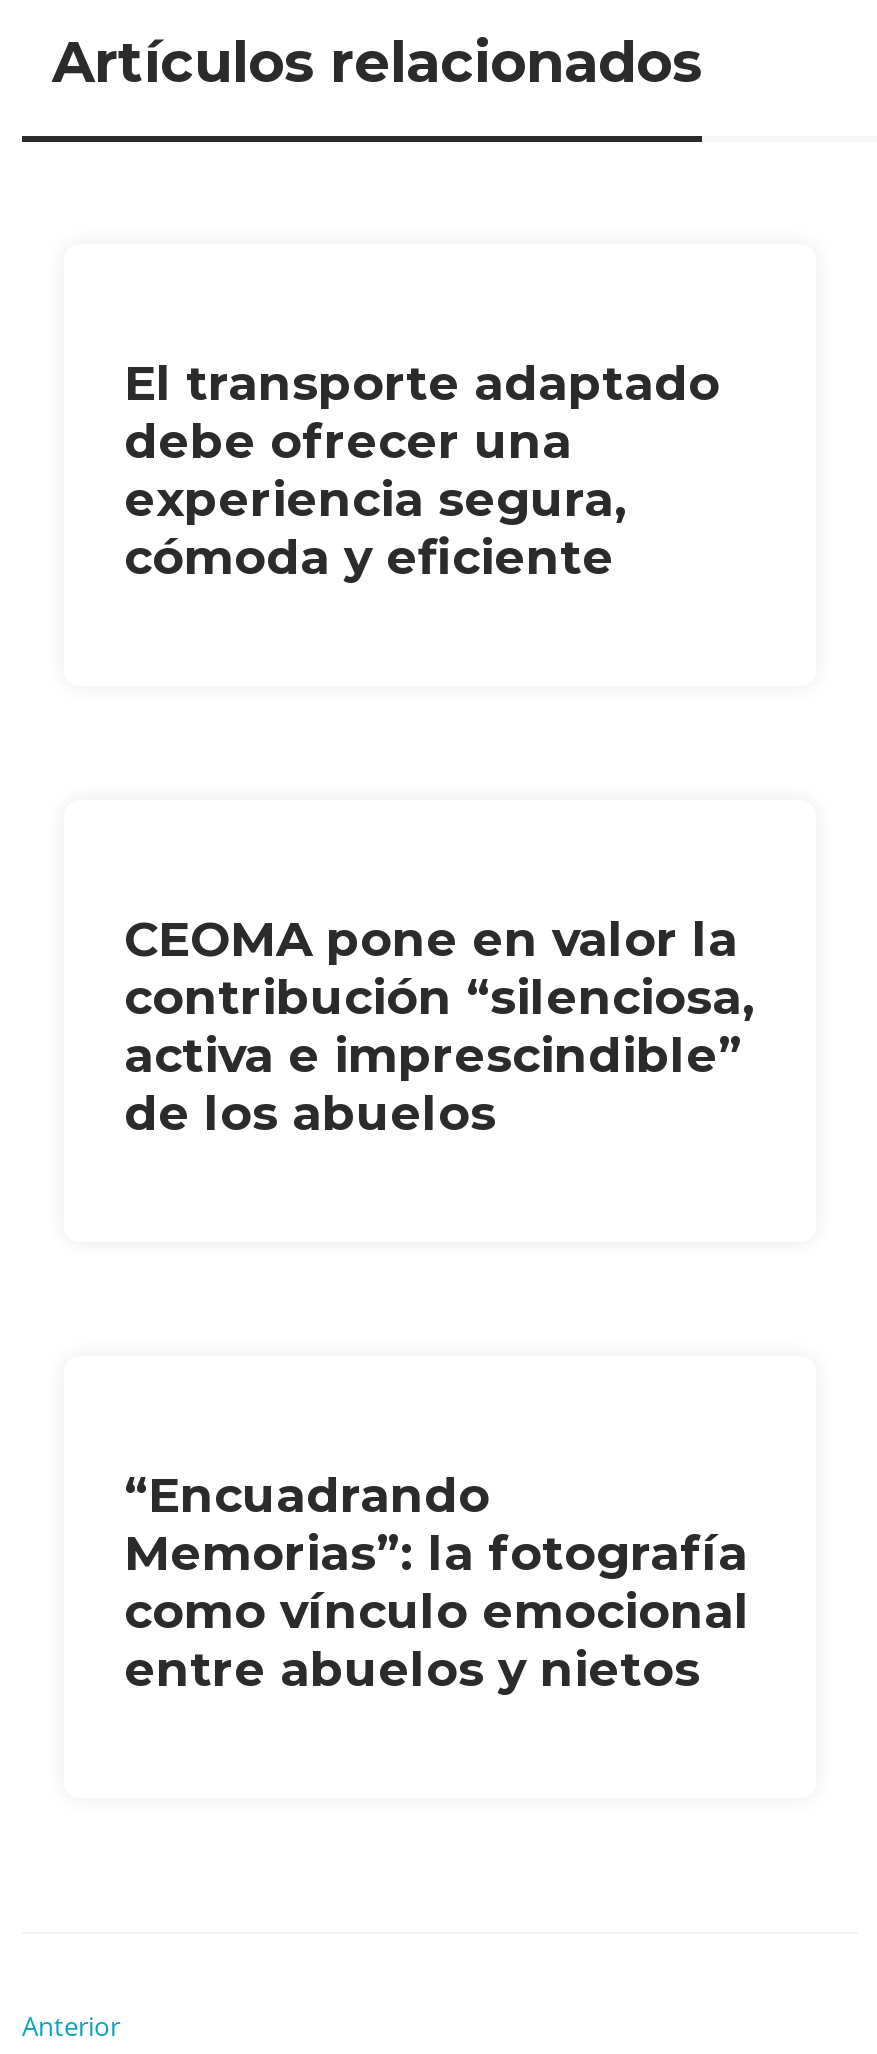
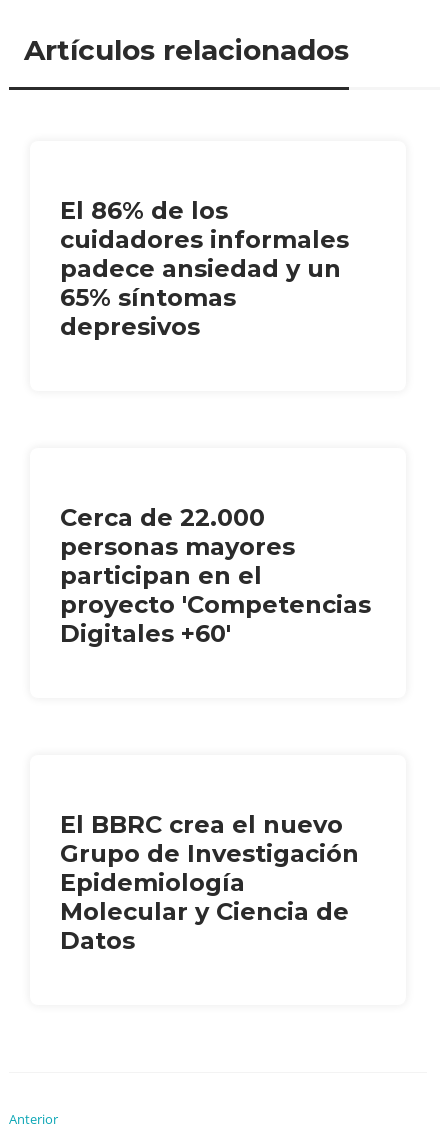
- El transporte adaptado
- debe ofrecer una
- experiencia segura,
- cómoda y eficiente
+ El 86% de los
+ cuidadores informales
+ padece ansiedad y un
+ 65% síntomas
+ depresivos

- CEOMA pone en valor la
- contribución “silenciosa,
- activa e imprescindible”
- de los abuelos
+ Cerca de 22.000
+ personas mayores
+ participan en el
+ proyecto 'Competencias
+ Digitales +60'

- “Encuadrando
- Memorias”: la fotografía
- como vínculo emocional
- entre abuelos y nietos
+ El BBRC crea el nuevo
+ Grupo de Investigación
+ Epidemiología
+ Molecular y Ciencia de
+ Datos
